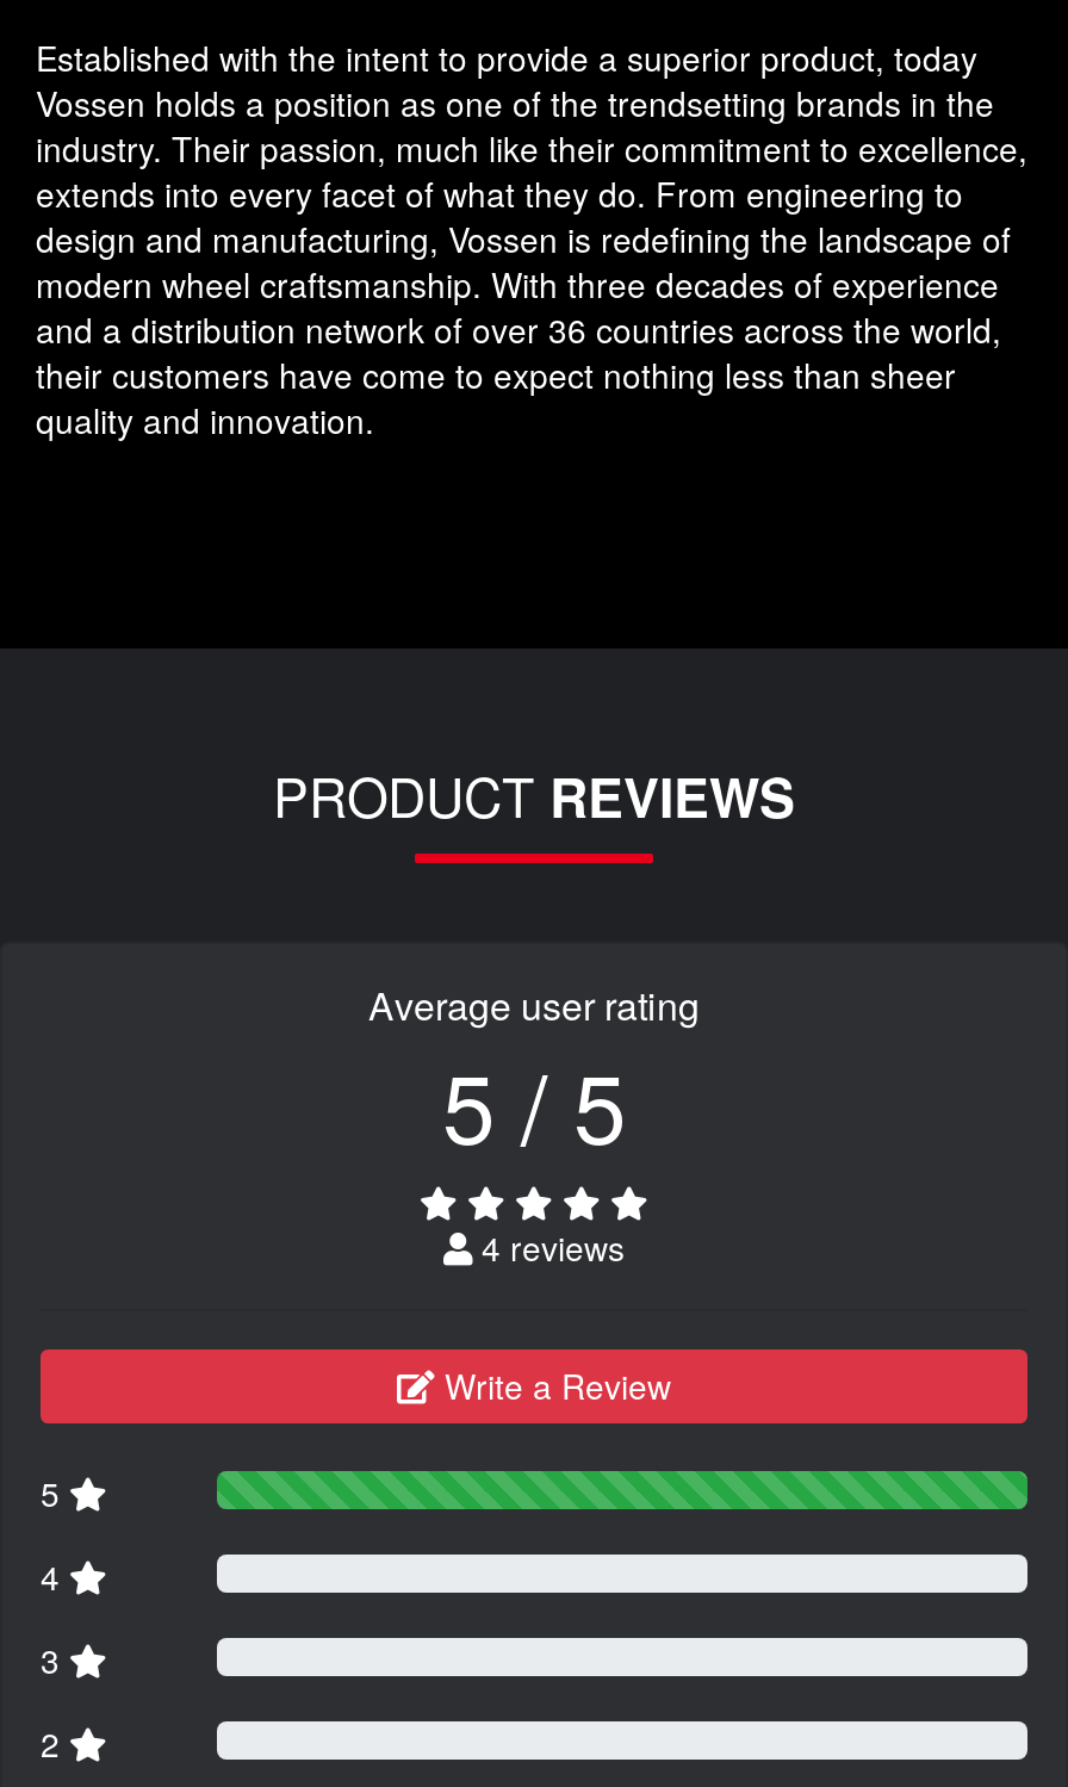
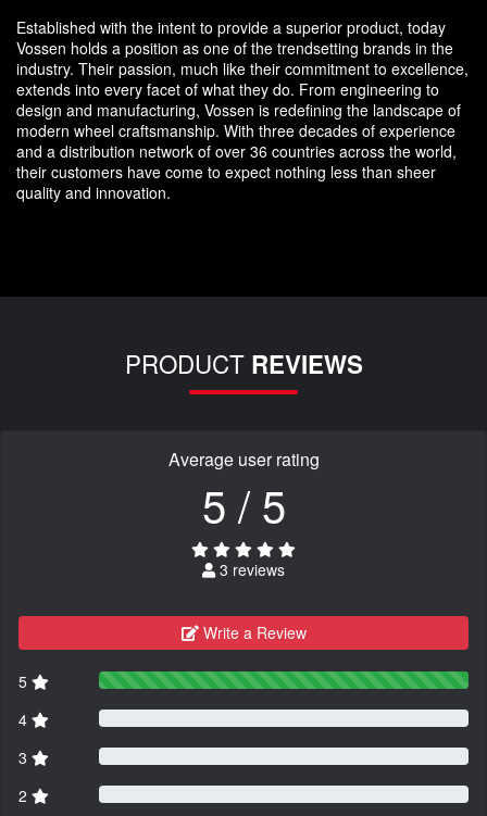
- 4 reviews
+ 3 reviews
